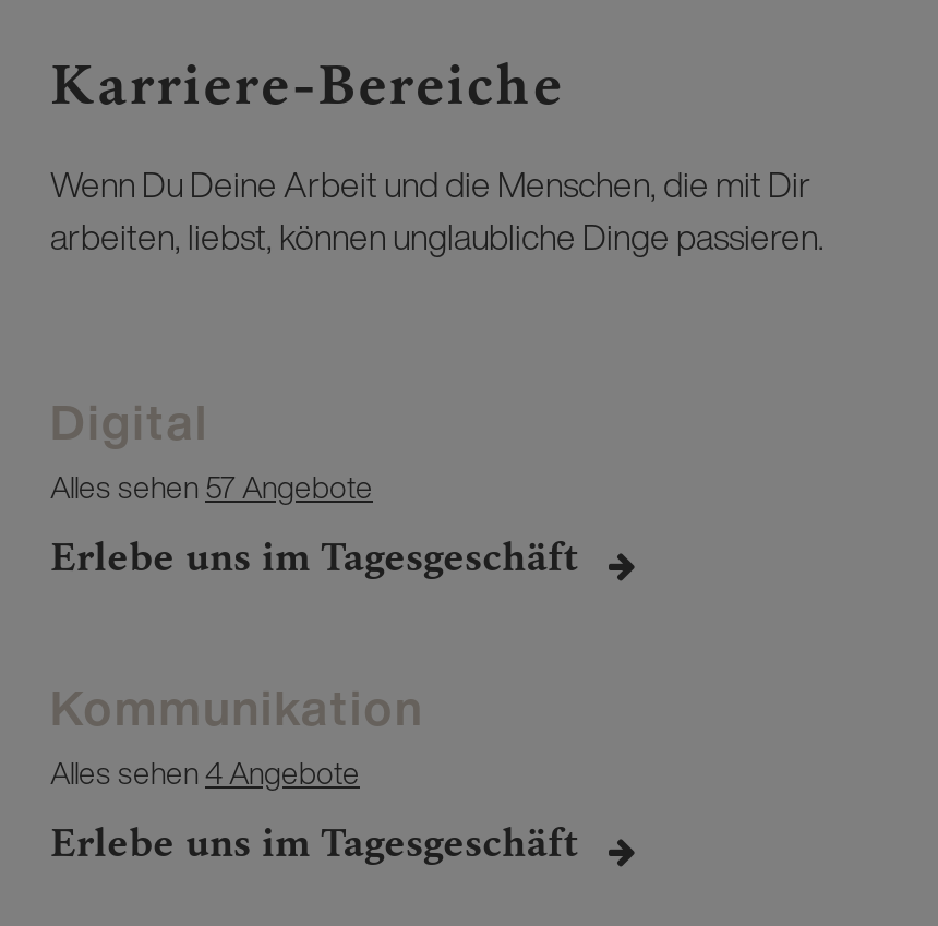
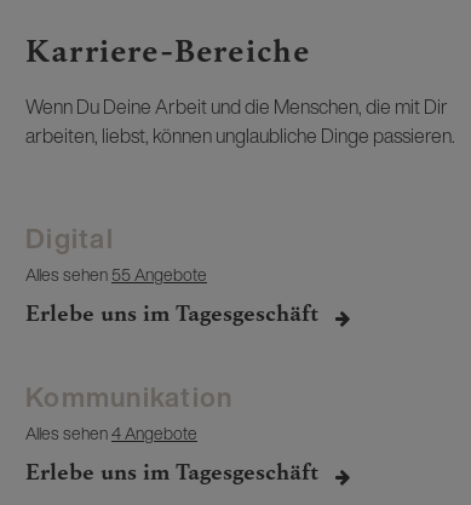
- Alles sehen 57 Angebote
+ Alles sehen 55 Angebote
